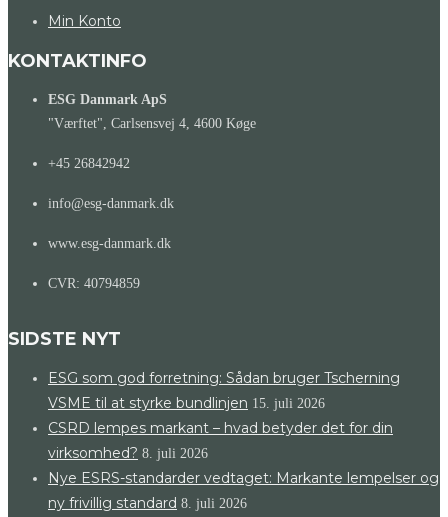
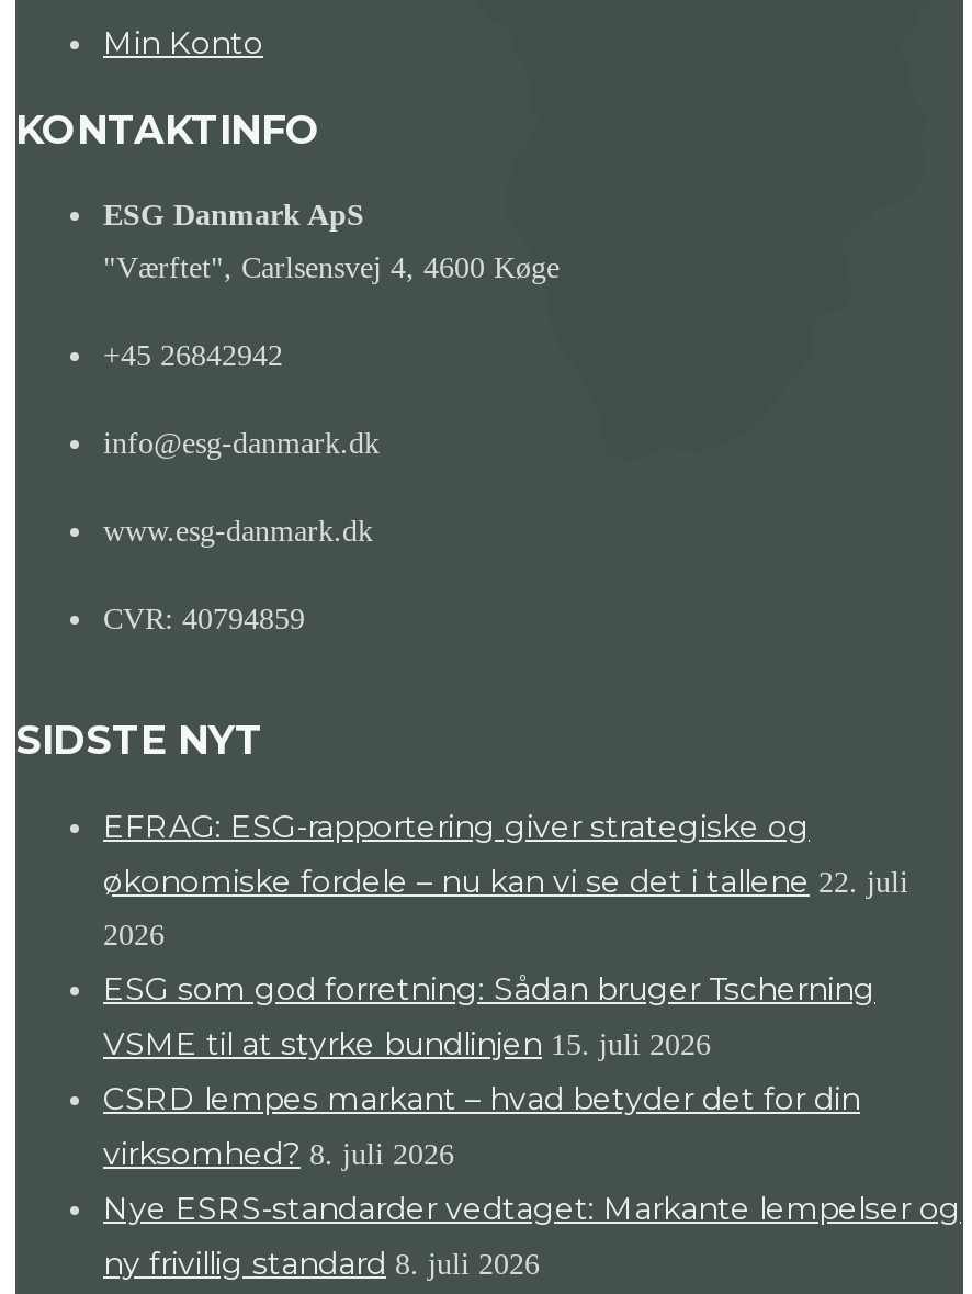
+ EFRAG: ESG-rapportering giver strategiske og
+ økonomiske fordele – nu kan vi se det i tallene 22. juli
+ 2026
